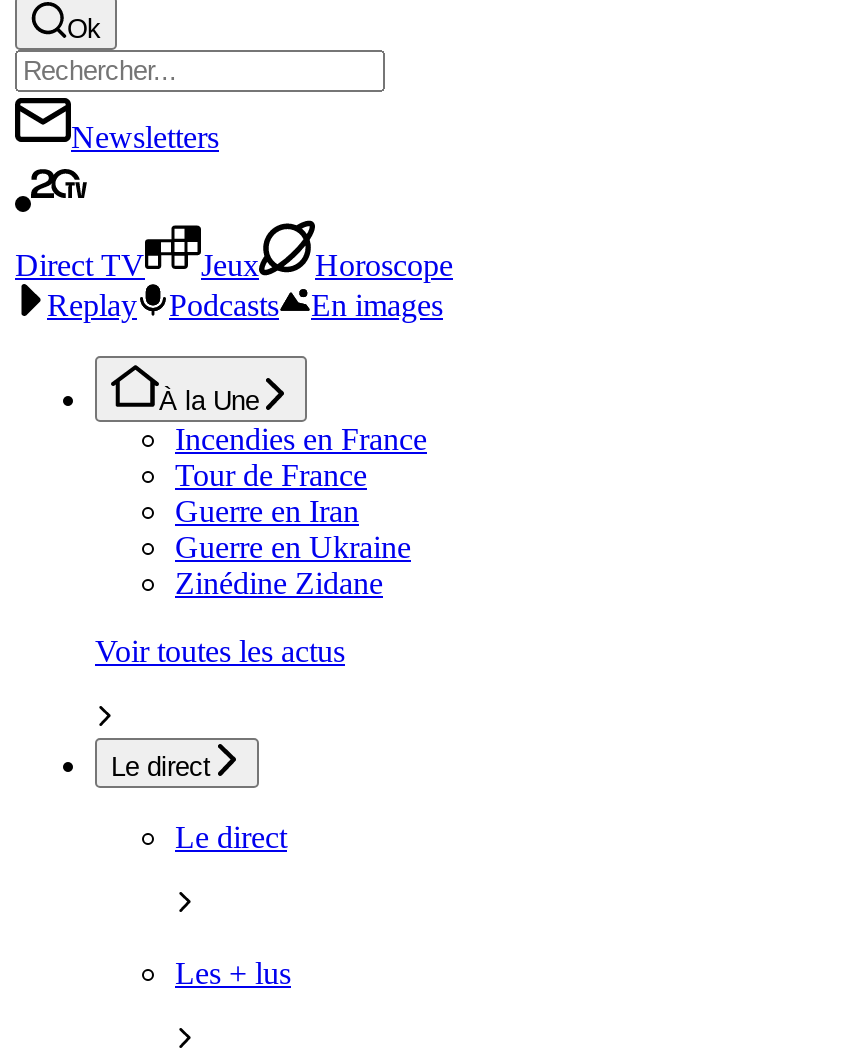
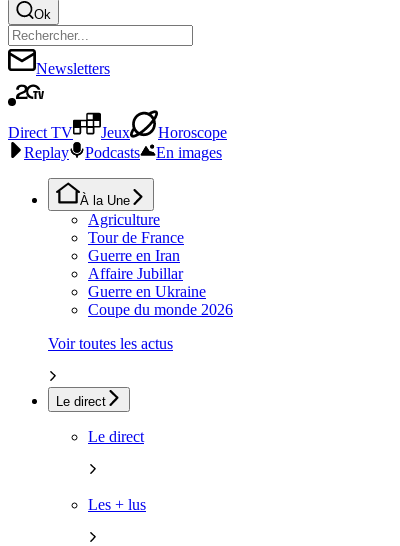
- Incendies en France
+ Agriculture

+ Affaire Jubillar

- Zinédine Zidane
+ Coupe du monde 2026
